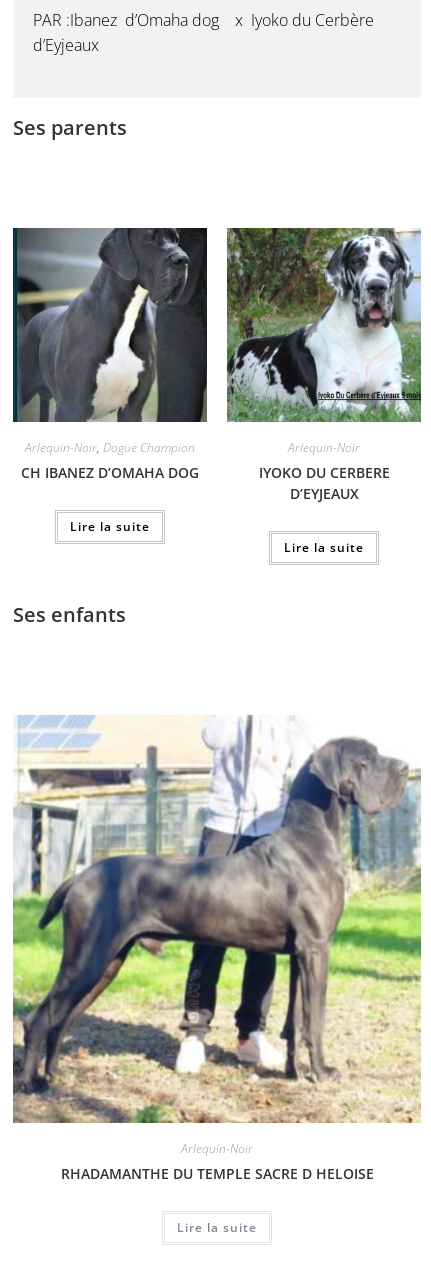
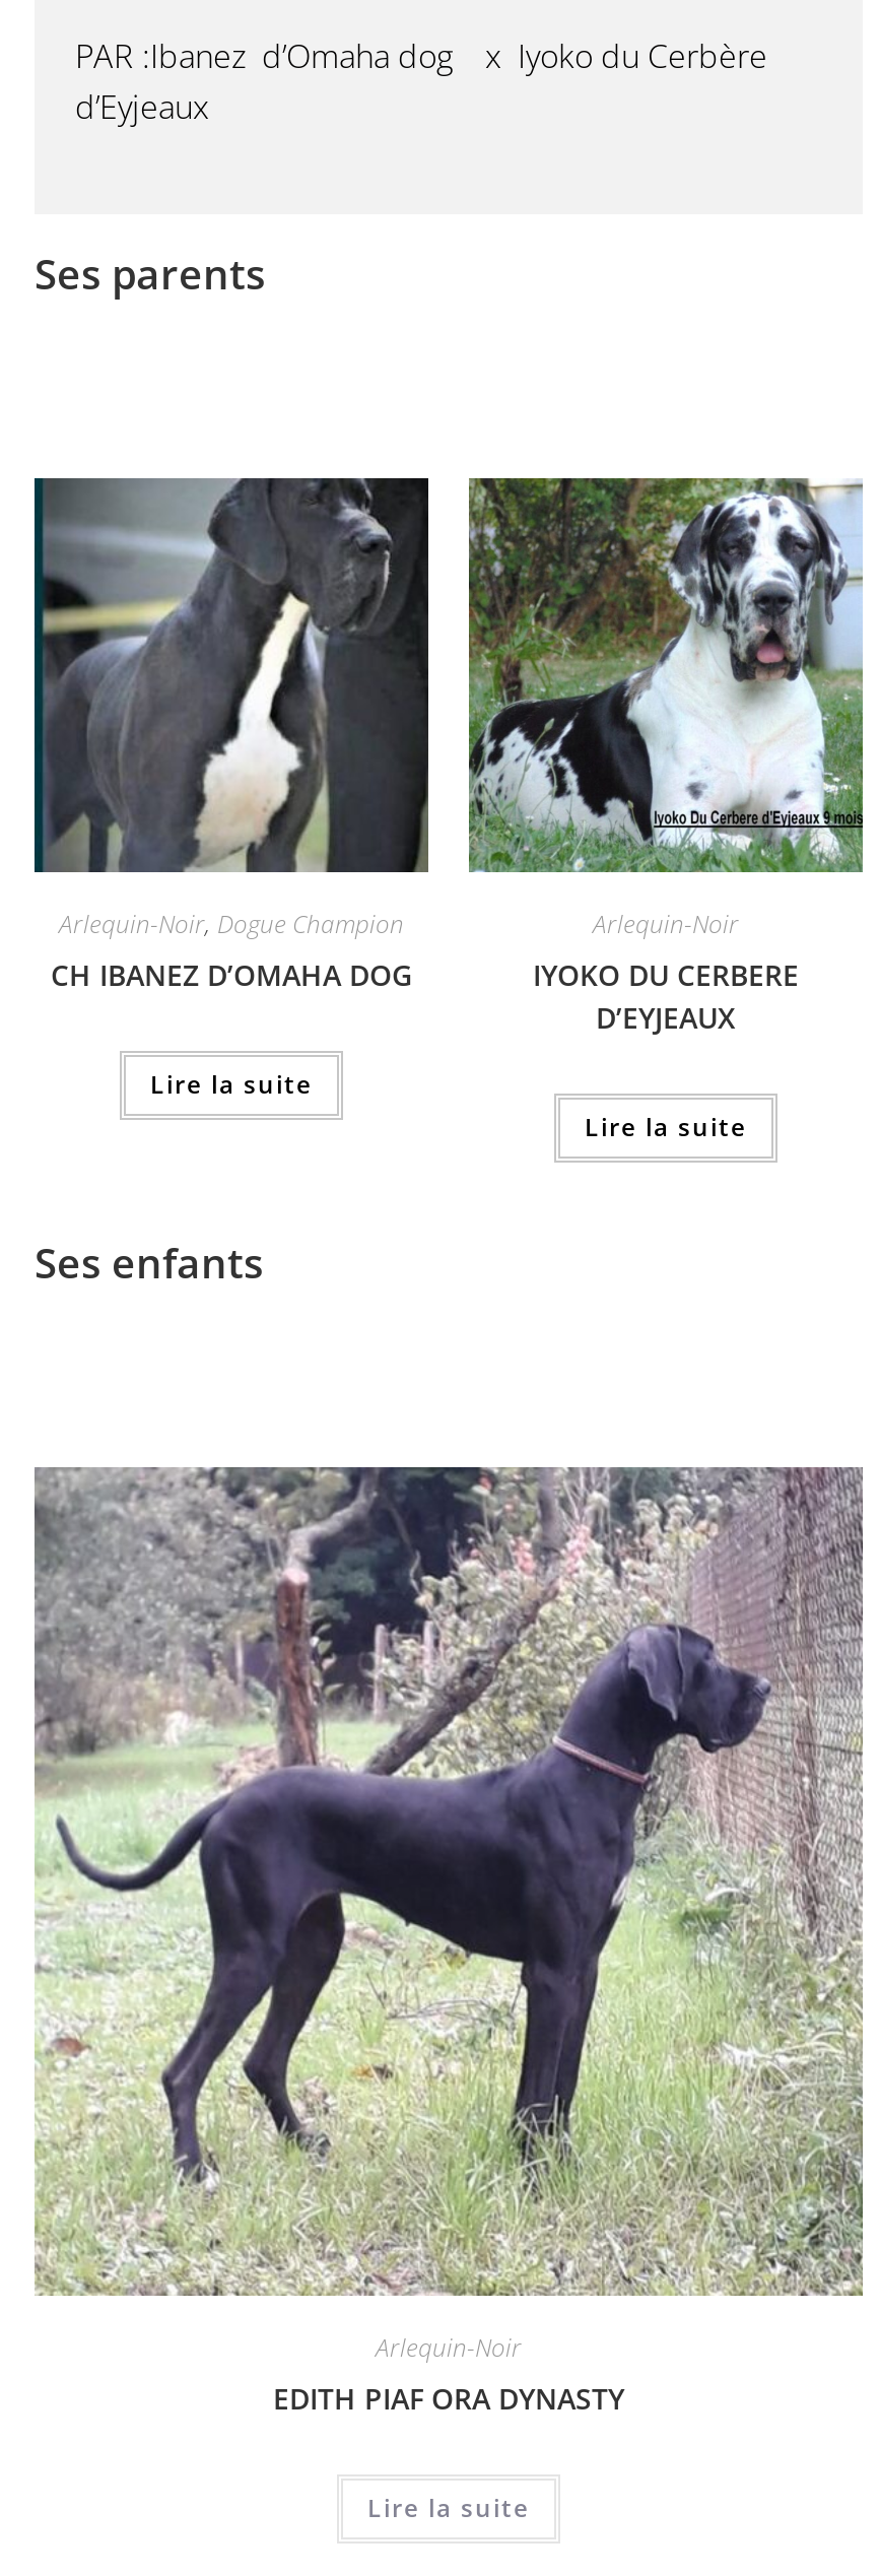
- [image]
+ [image]

- RHADAMANTHE DU TEMPLE SACRE D HELOISE
+ EDITH PIAF ORA DYNASTY
